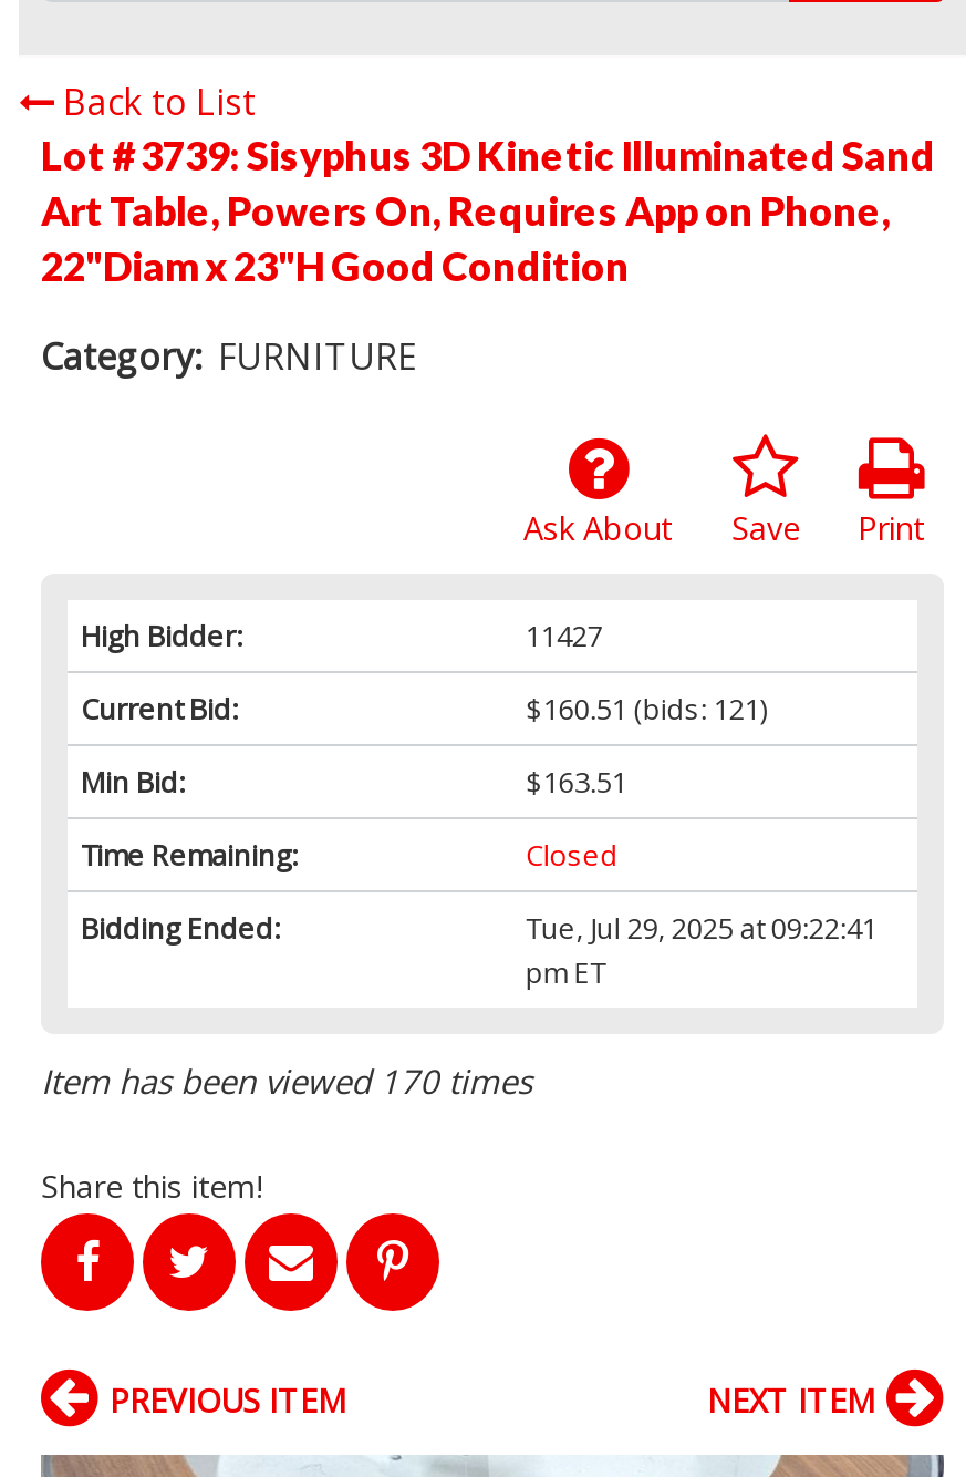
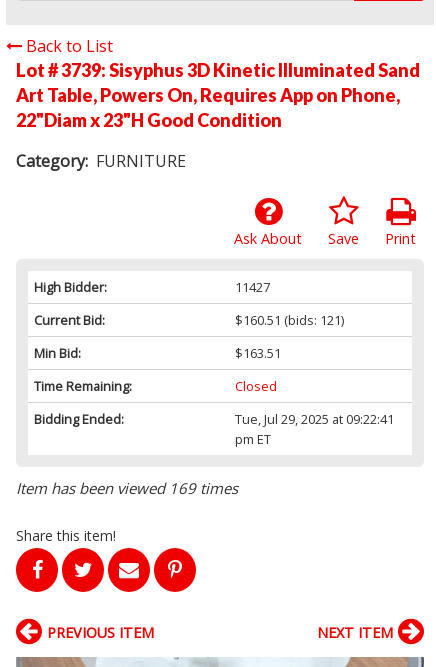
- Item has been viewed 170 times
+ Item has been viewed 169 times
